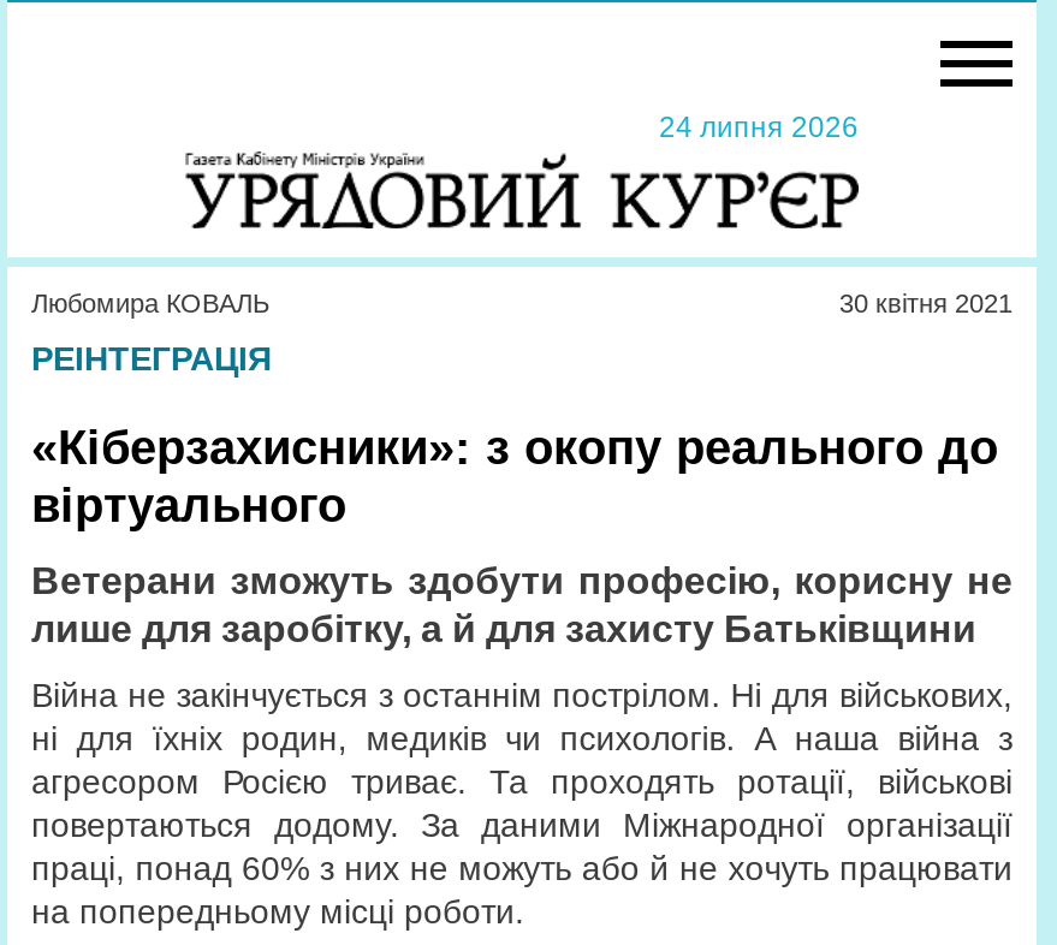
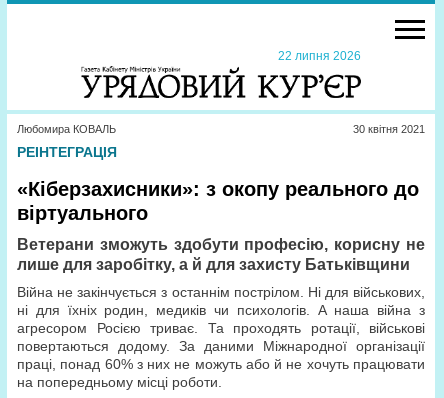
- 24 липня 2026
+ 22 липня 2026
